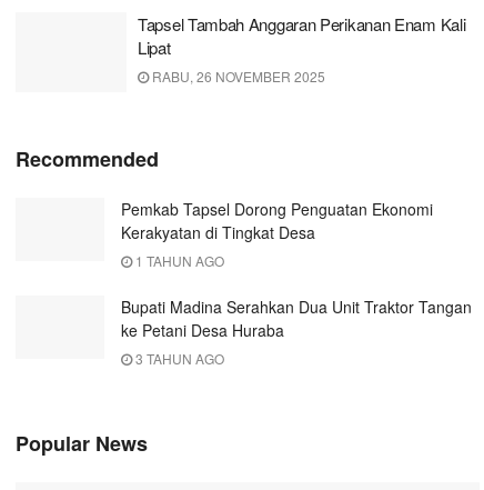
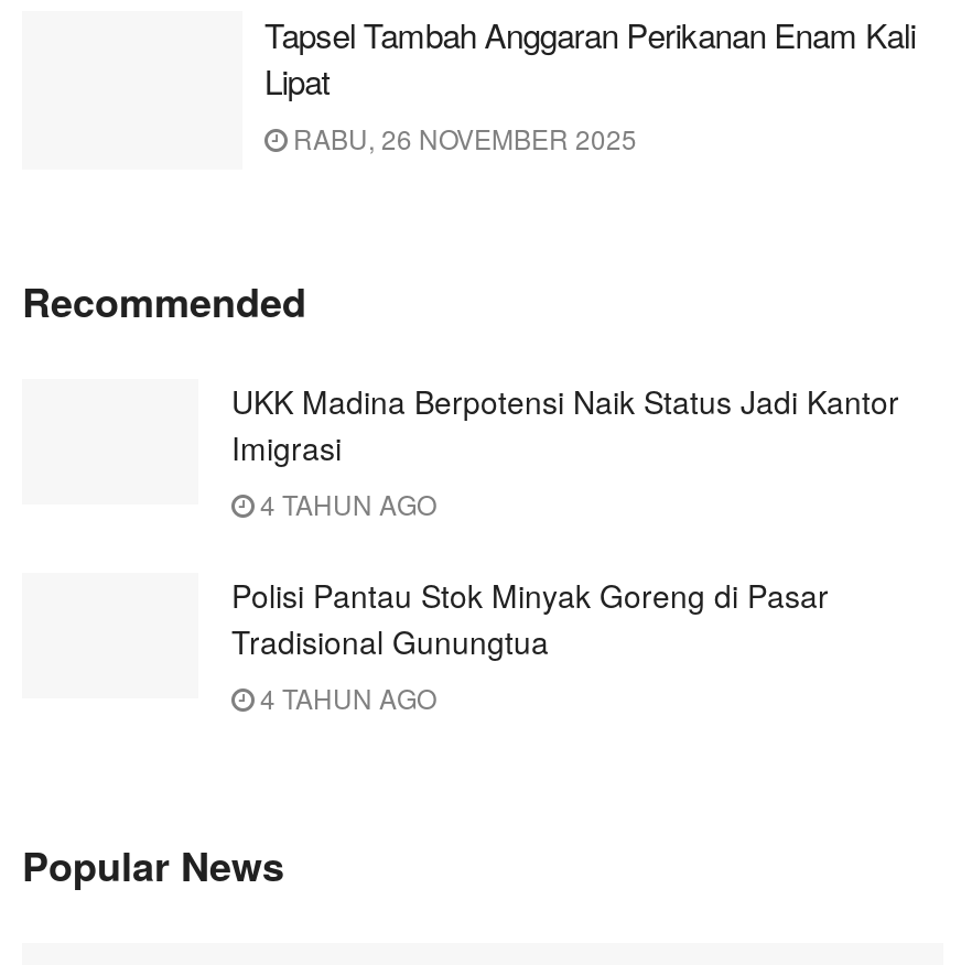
- Pemkab Tapsel Dorong Penguatan Ekonomi
- Kerakyatan di Tingkat Desa
- 1 TAHUN AGO
+ UKK Madina Berpotensi Naik Status Jadi Kantor
+ Imigrasi
+ 4 TAHUN AGO

- Bupati Madina Serahkan Dua Unit Traktor Tangan
- ke Petani Desa Huraba
- 3 TAHUN AGO
+ Polisi Pantau Stok Minyak Goreng di Pasar
+ Tradisional Gunungtua
+ 4 TAHUN AGO
